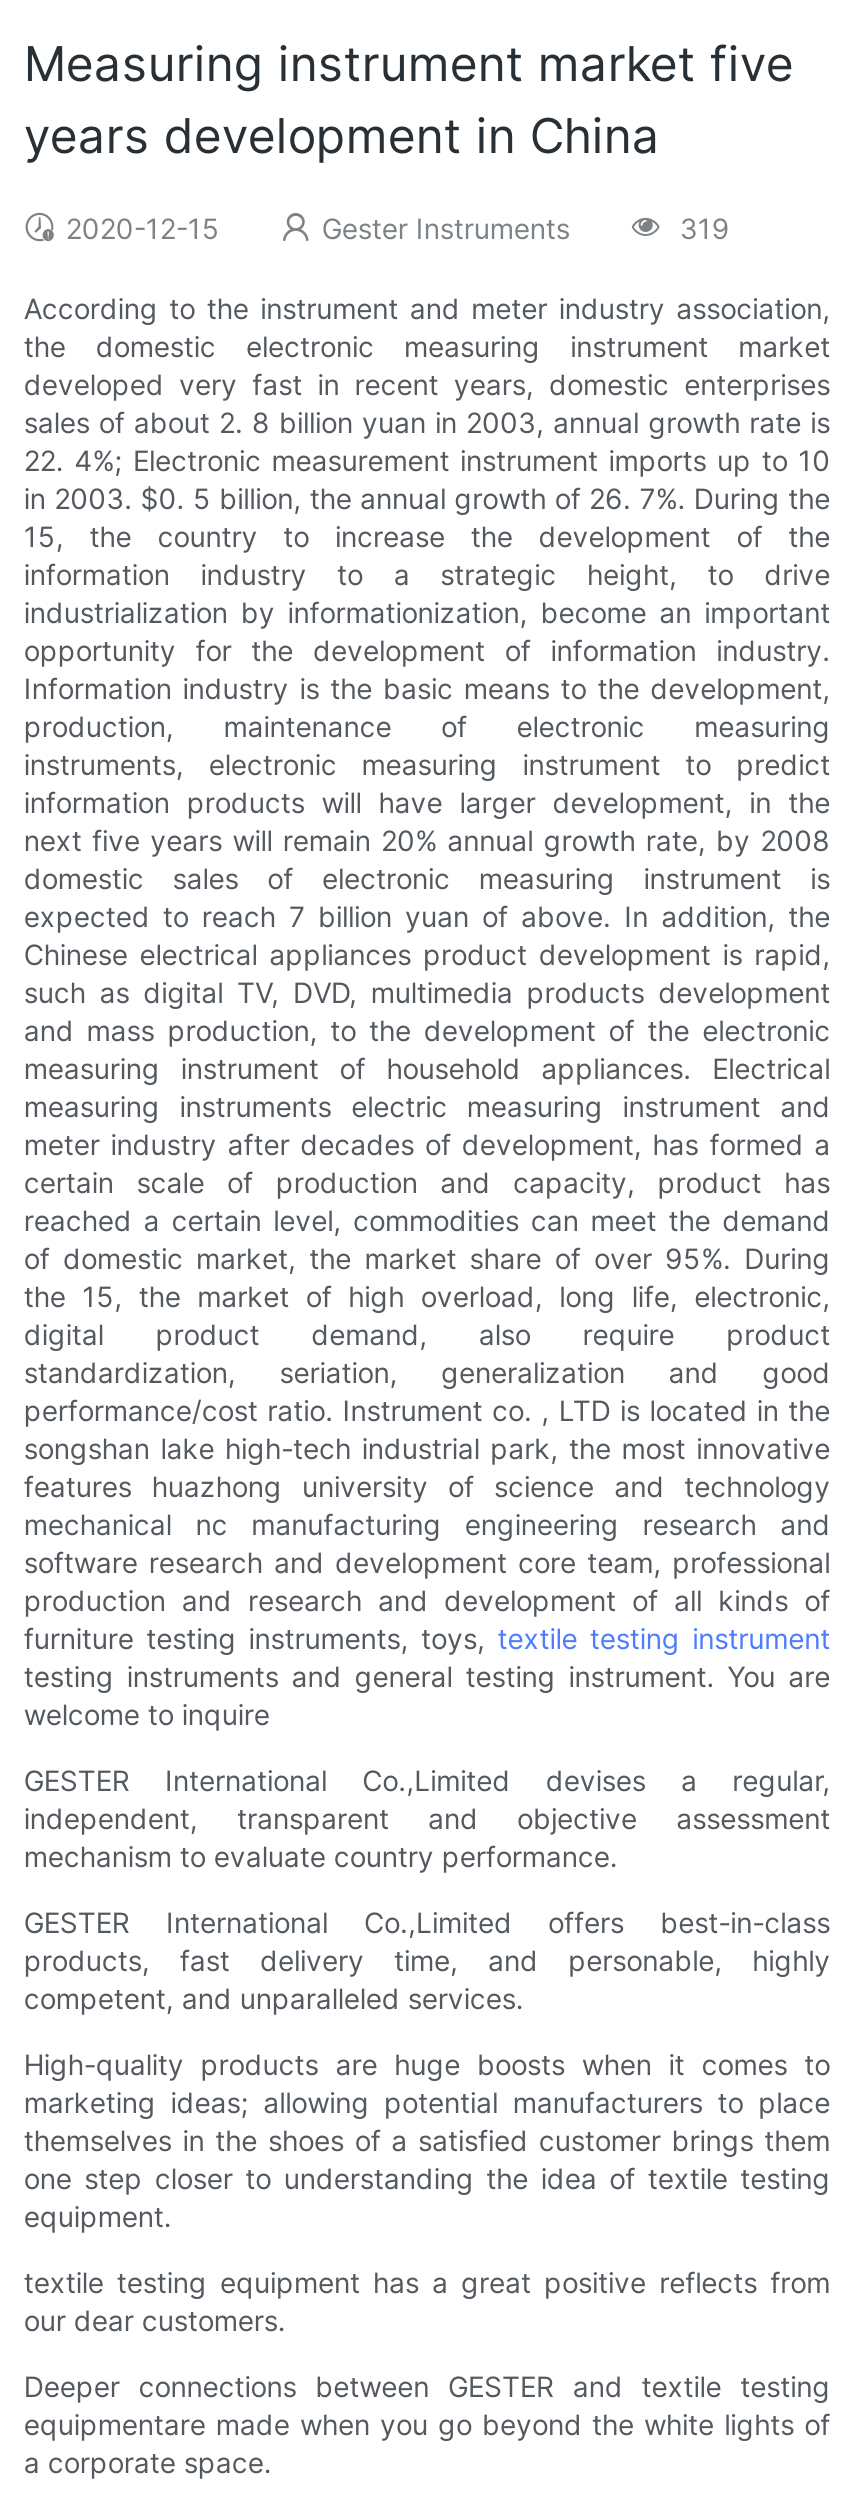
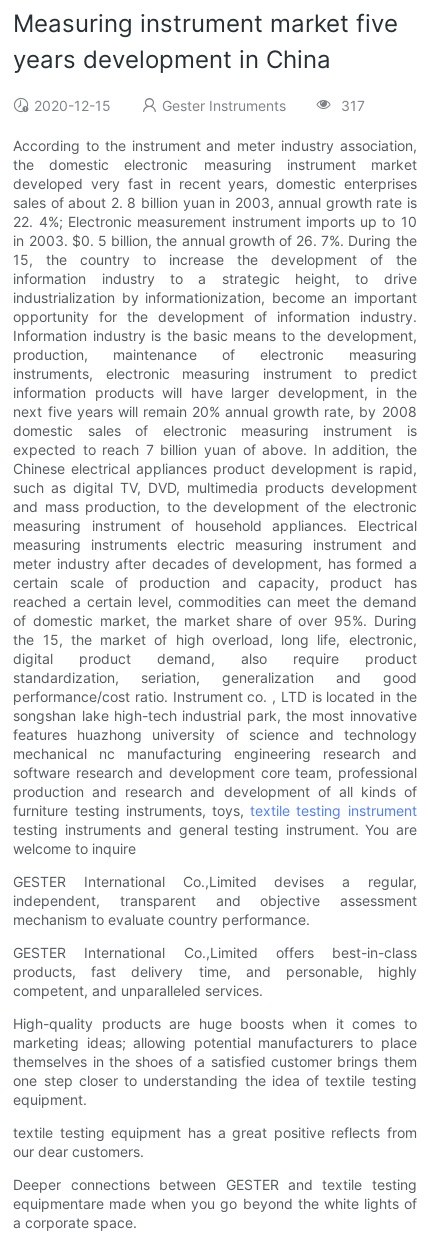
- 319
+ 317
